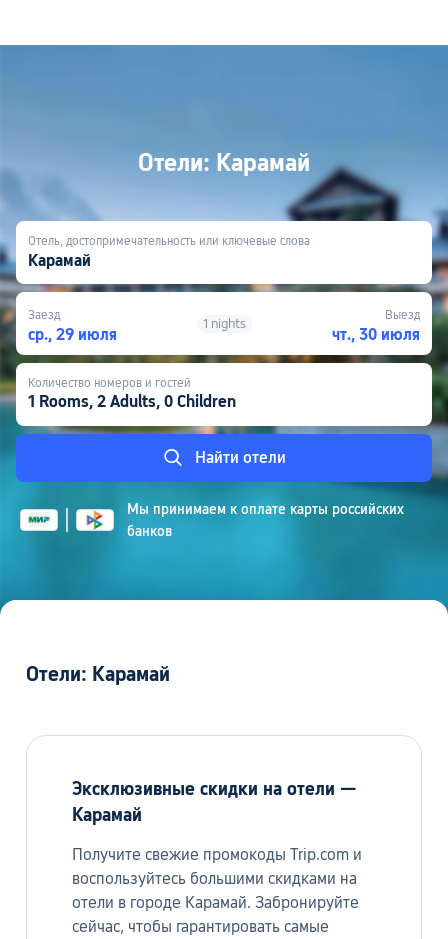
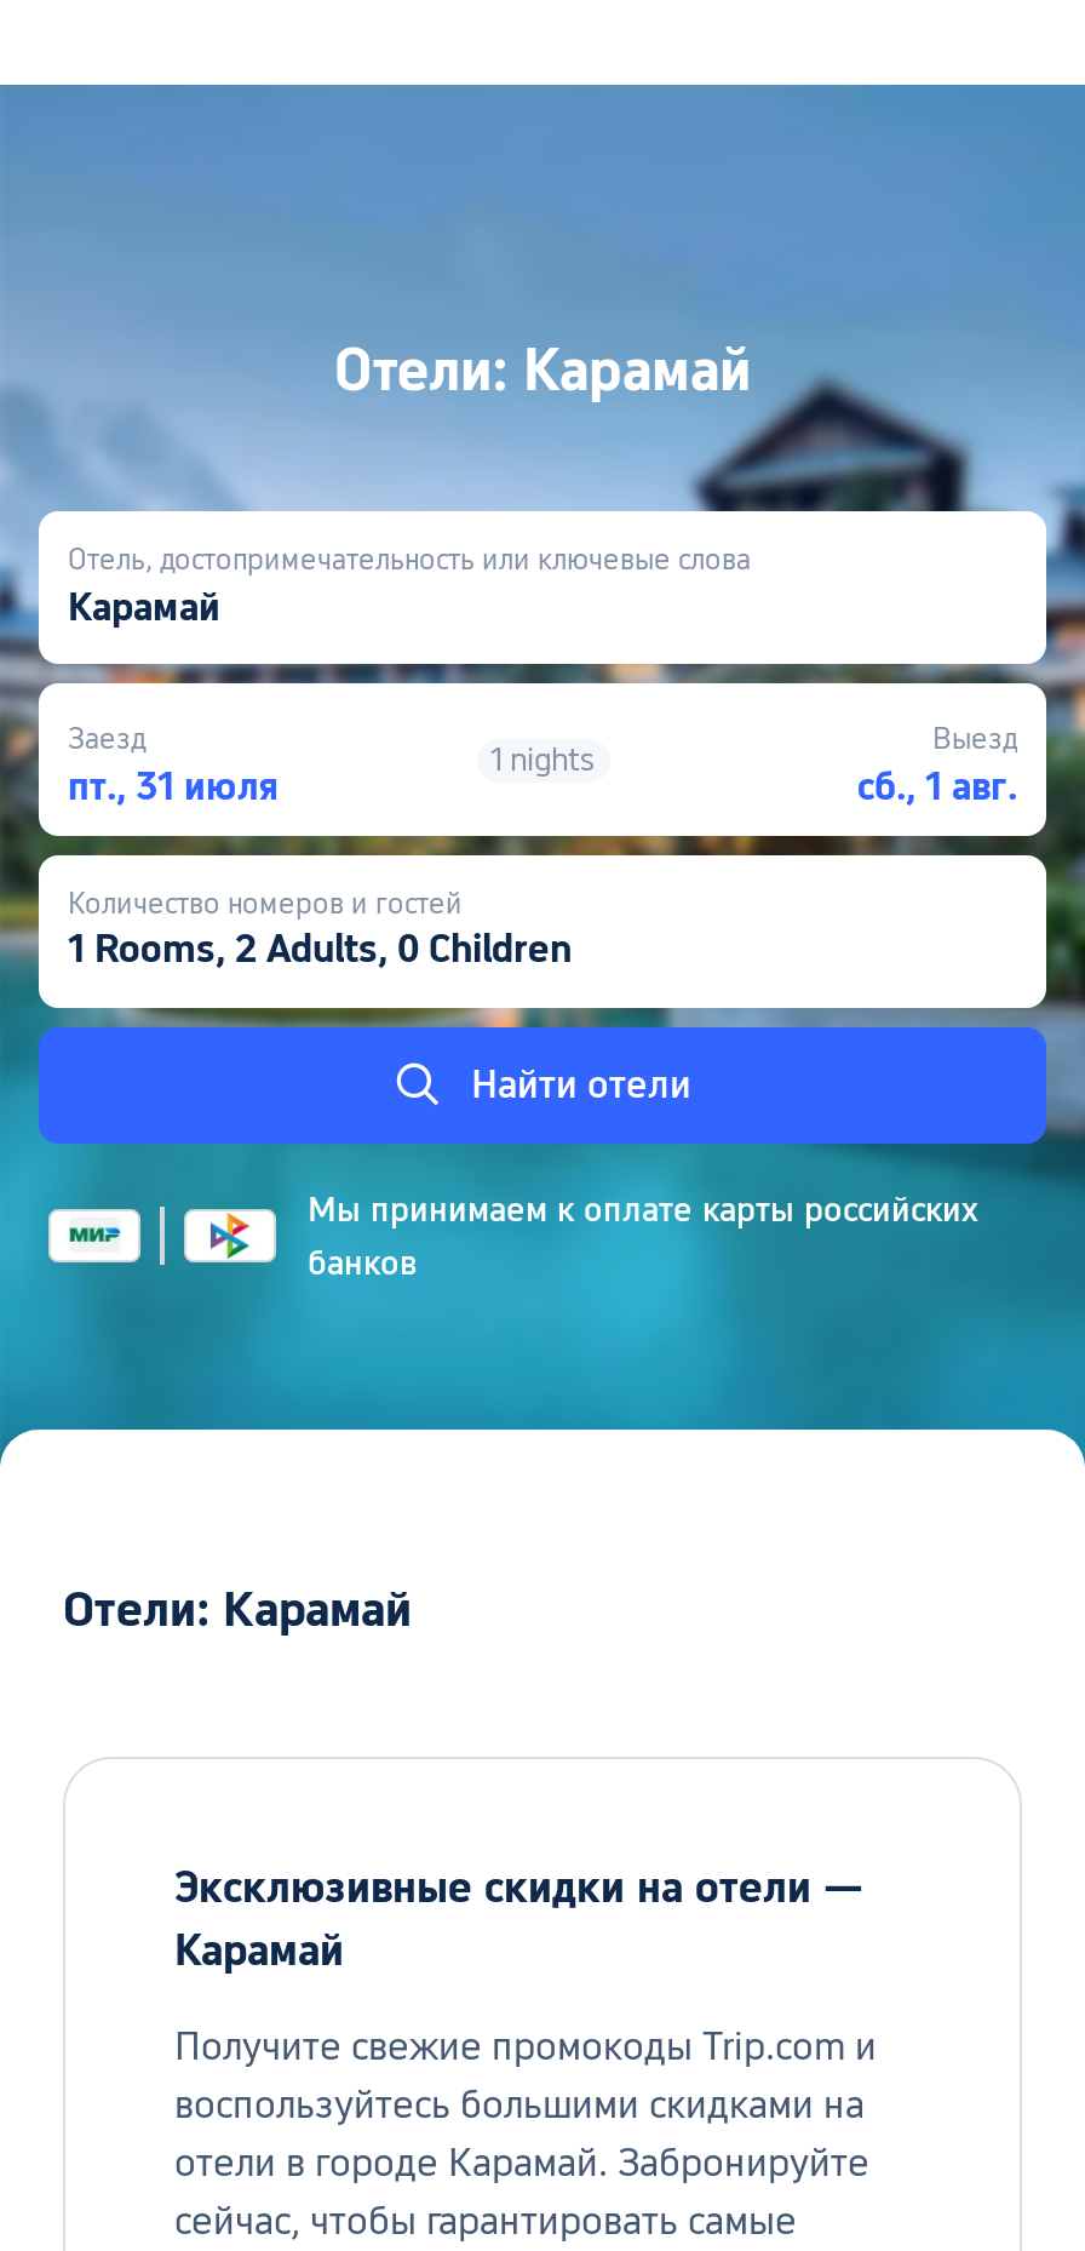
- ср., 29 июля
+ пт., 31 июля

- чт., 30 июля
+ сб., 1 авг.
